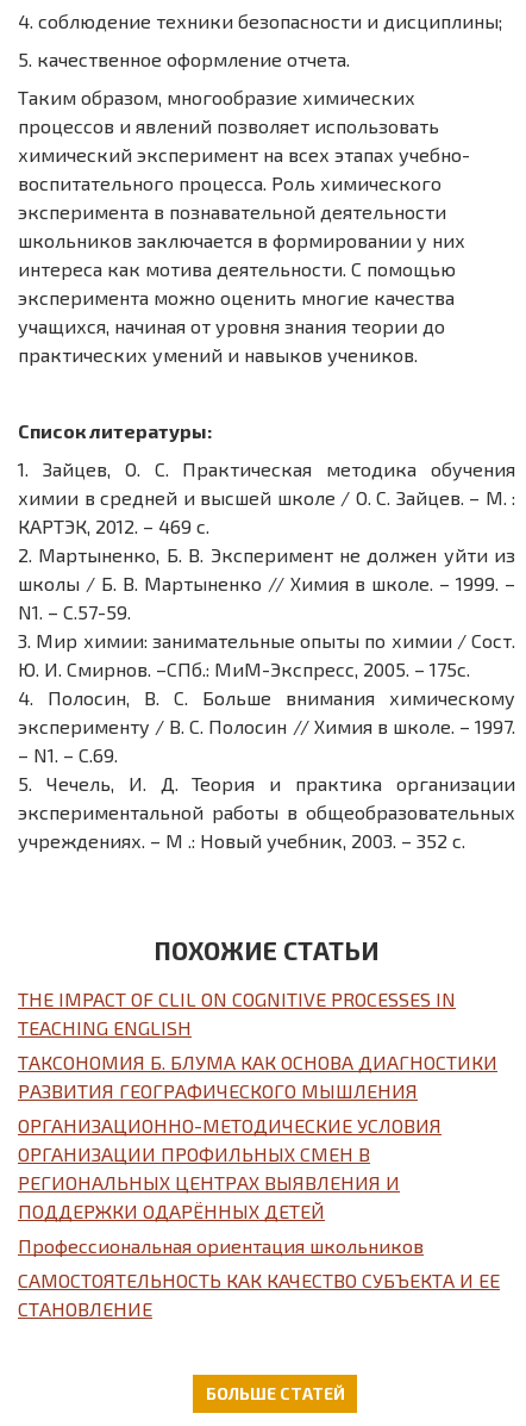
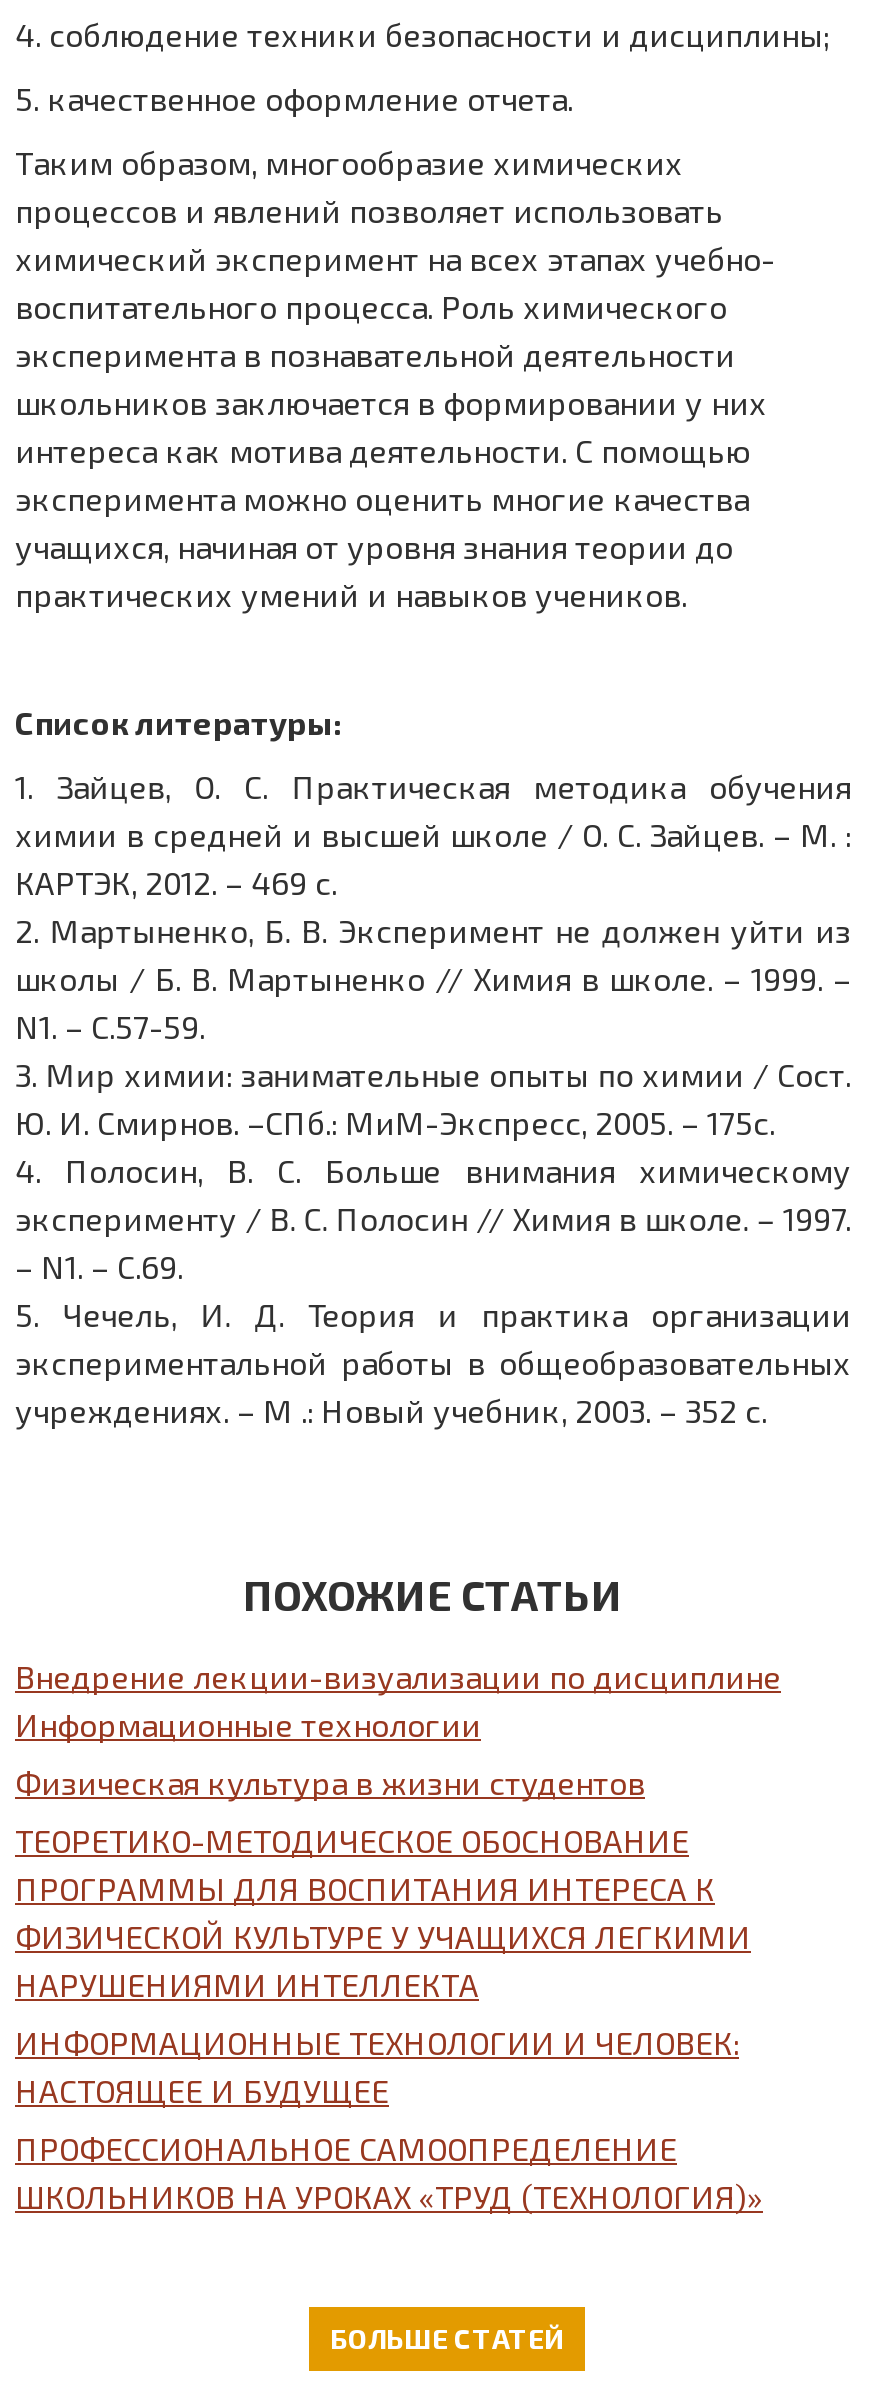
- THE IMPACT OF CLIL ON COGNITIVE PROCESSES IN
- TEACHING ENGLISH
+ Внедрение лекции-визуализации по дисциплине
+ Информационные технологии

- ТАКСОНОМИЯ Б. БЛУМА КАК ОСНОВА ДИАГНОСТИКИ
- РАЗВИТИЯ ГЕОГРАФИЧЕСКОГО МЫШЛЕНИЯ
+ Физическая культура в жизни студентов

- ОРГАНИЗАЦИОННО-МЕТОДИЧЕСКИЕ УСЛОВИЯ
- ОРГАНИЗАЦИИ ПРОФИЛЬНЫХ СМЕН В
- РЕГИОНАЛЬНЫХ ЦЕНТРАХ ВЫЯВЛЕНИЯ И
- ПОДДЕРЖКИ ОДАРЁННЫХ ДЕТЕЙ
+ ТЕОРЕТИКО-МЕТОДИЧЕСКОЕ ОБОСНОВАНИЕ
+ ПРОГРАММЫ ДЛЯ ВОСПИТАНИЯ ИНТЕРЕСА К
+ ФИЗИЧЕСКОЙ КУЛЬТУРЕ У УЧАЩИХСЯ ЛЕГКИМИ
+ НАРУШЕНИЯМИ ИНТЕЛЛЕКТА

- Профессиональная ориентация школьников
+ ИНФОРМАЦИОННЫЕ ТЕХНОЛОГИИ И ЧЕЛОВЕК:
+ НАСТОЯЩЕЕ И БУДУЩЕЕ

- САМОСТОЯТЕЛЬНОСТЬ КАК КАЧЕСТВО СУБЪЕКТА И ЕЕ
- СТАНОВЛЕНИЕ
+ ПРОФЕССИОНАЛЬНОЕ САМООПРЕДЕЛЕНИЕ
+ ШКОЛЬНИКОВ НА УРОКАХ «ТРУД (ТЕХНОЛОГИЯ)»
